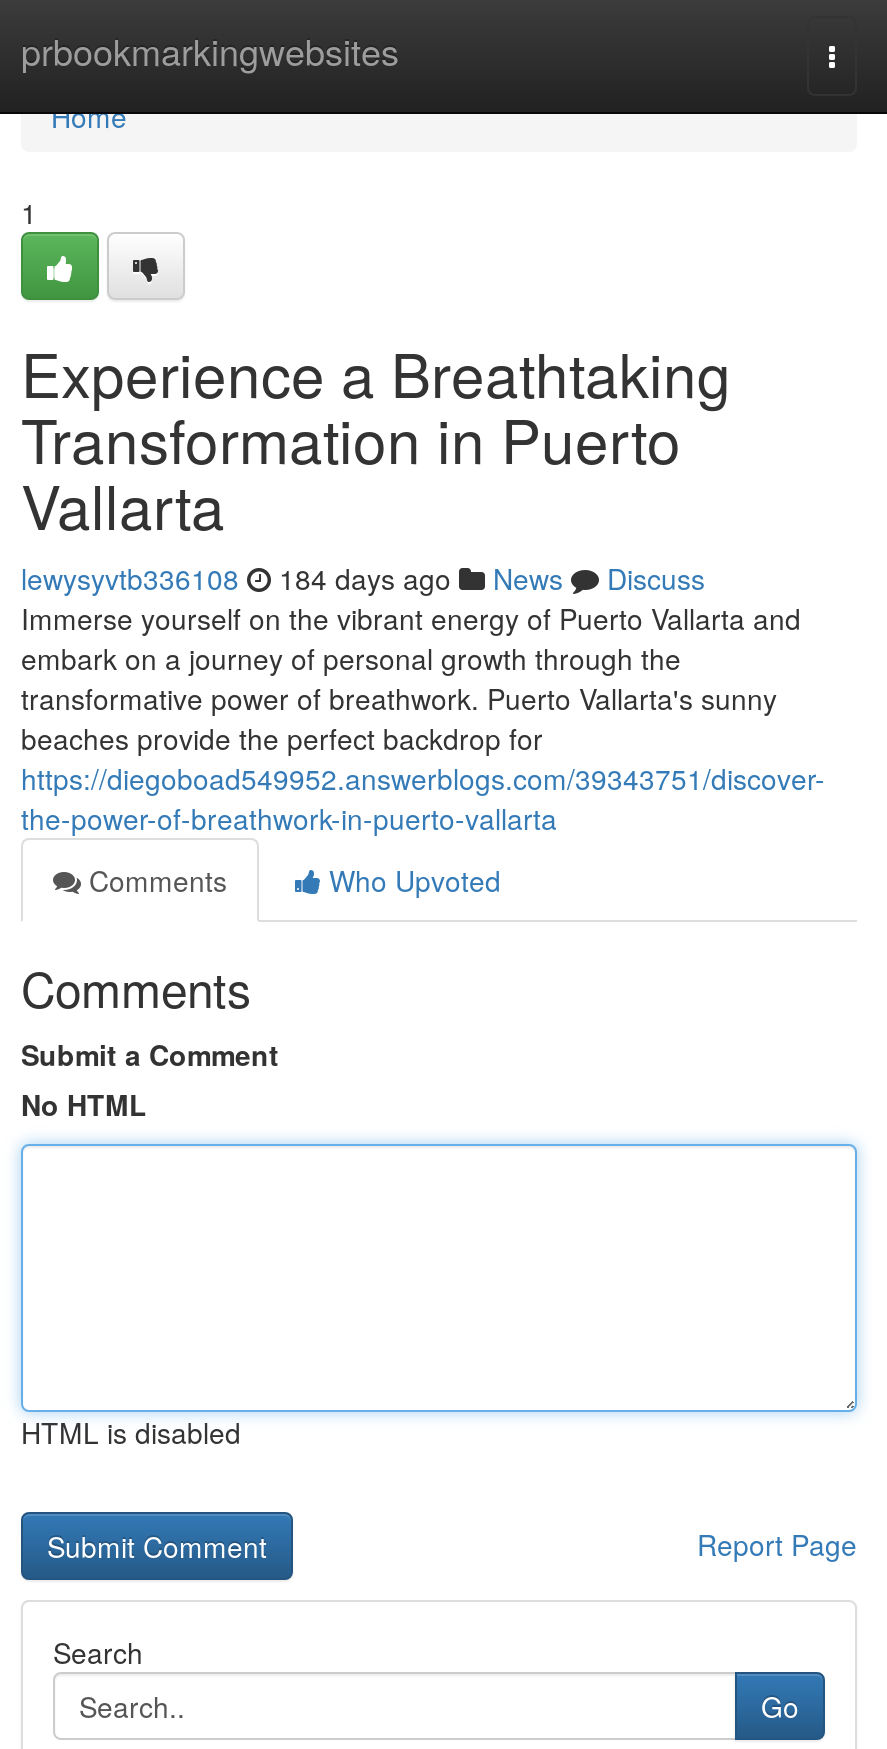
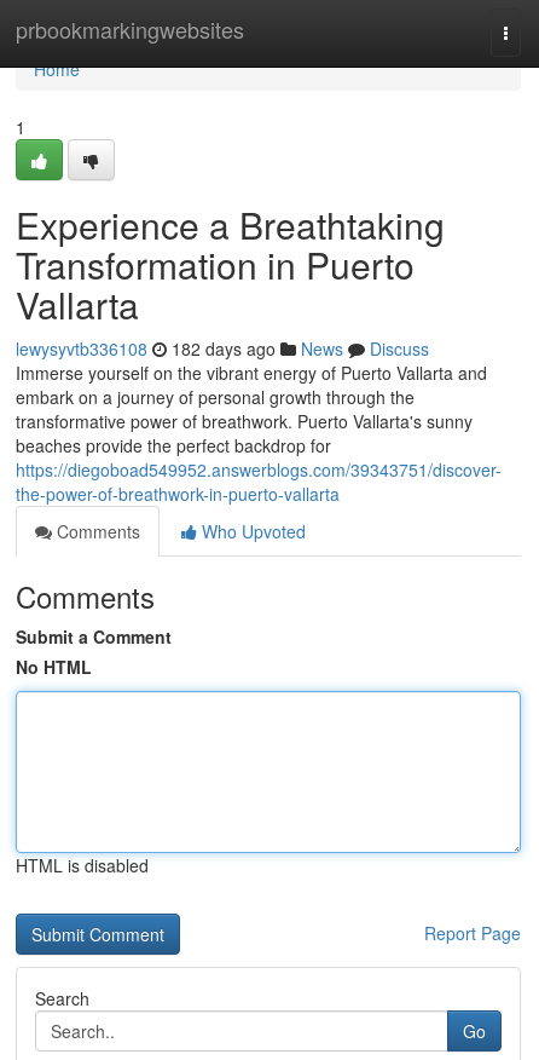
- lewysyvtb336108 184 days ago News Discuss
+ lewysyvtb336108 182 days ago News Discuss
